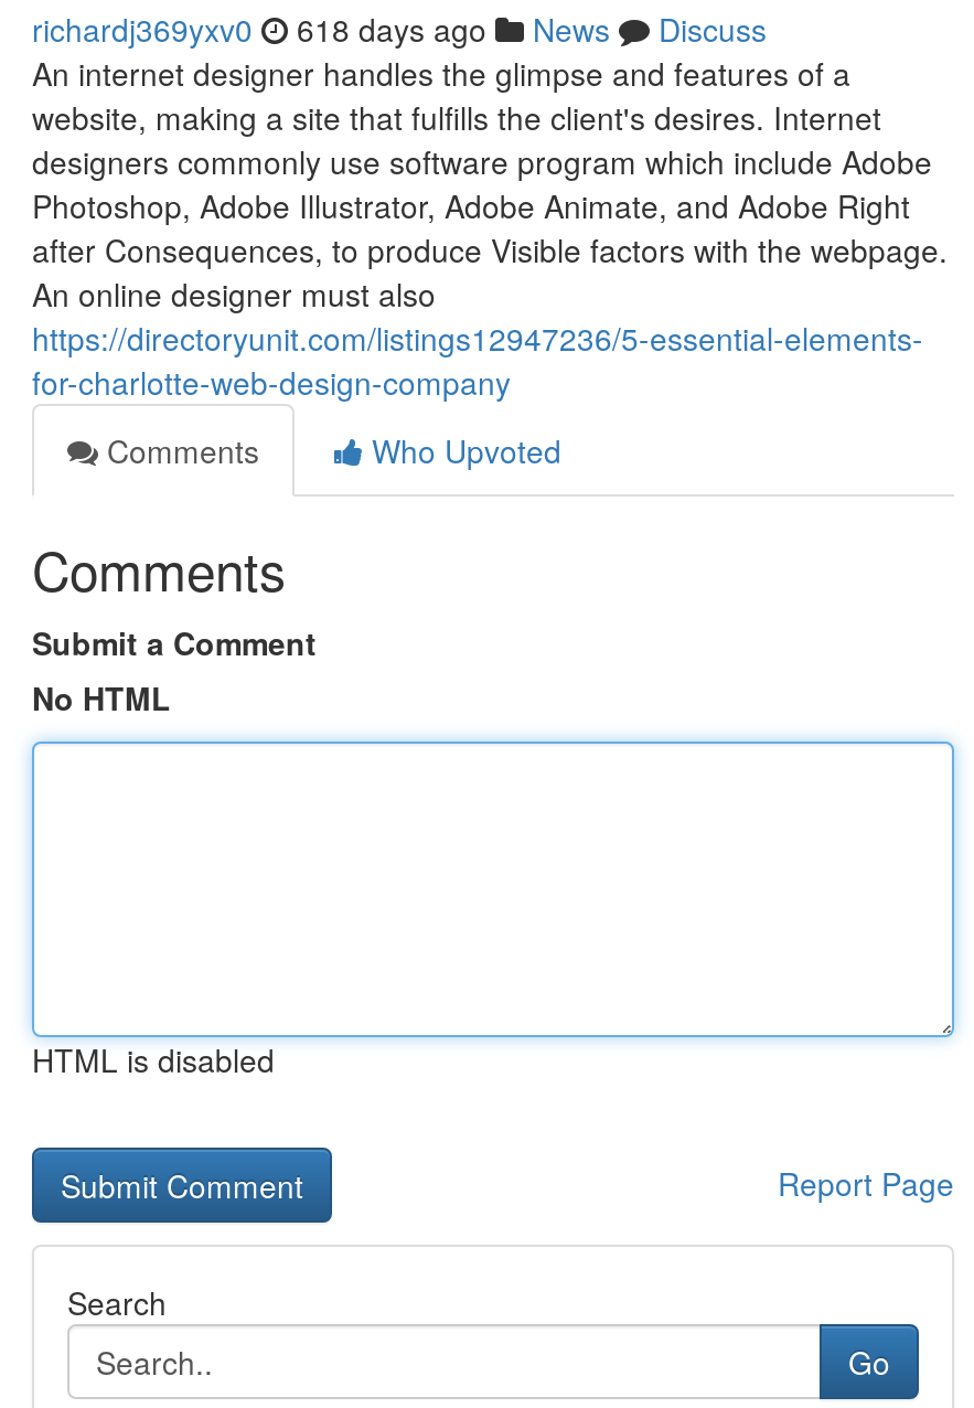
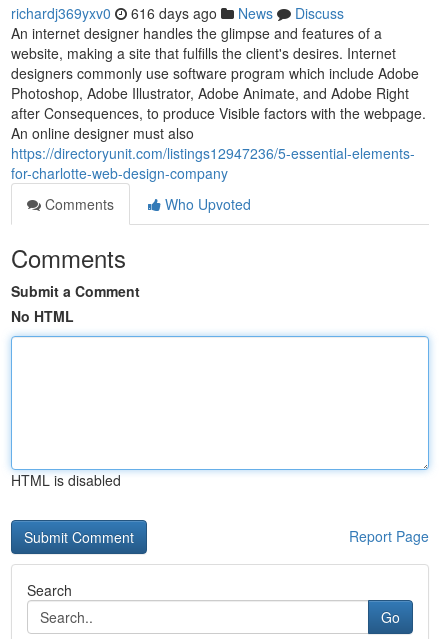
- richardj369yxv0 618 days ago News Discuss
+ richardj369yxv0 616 days ago News Discuss
